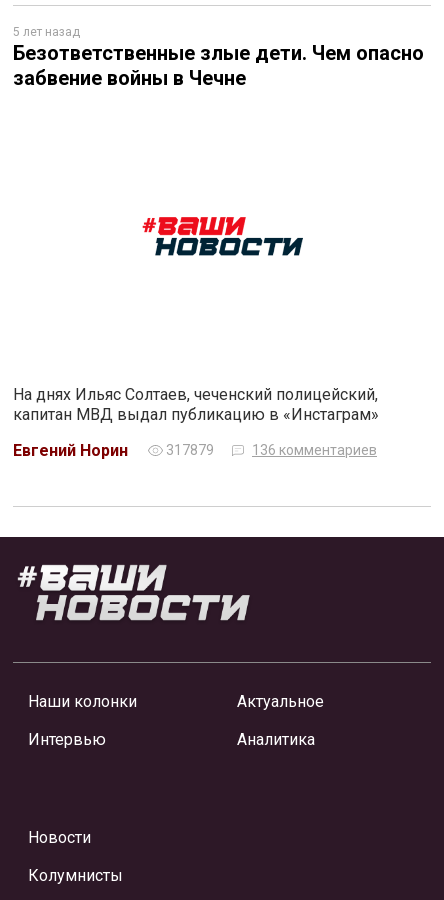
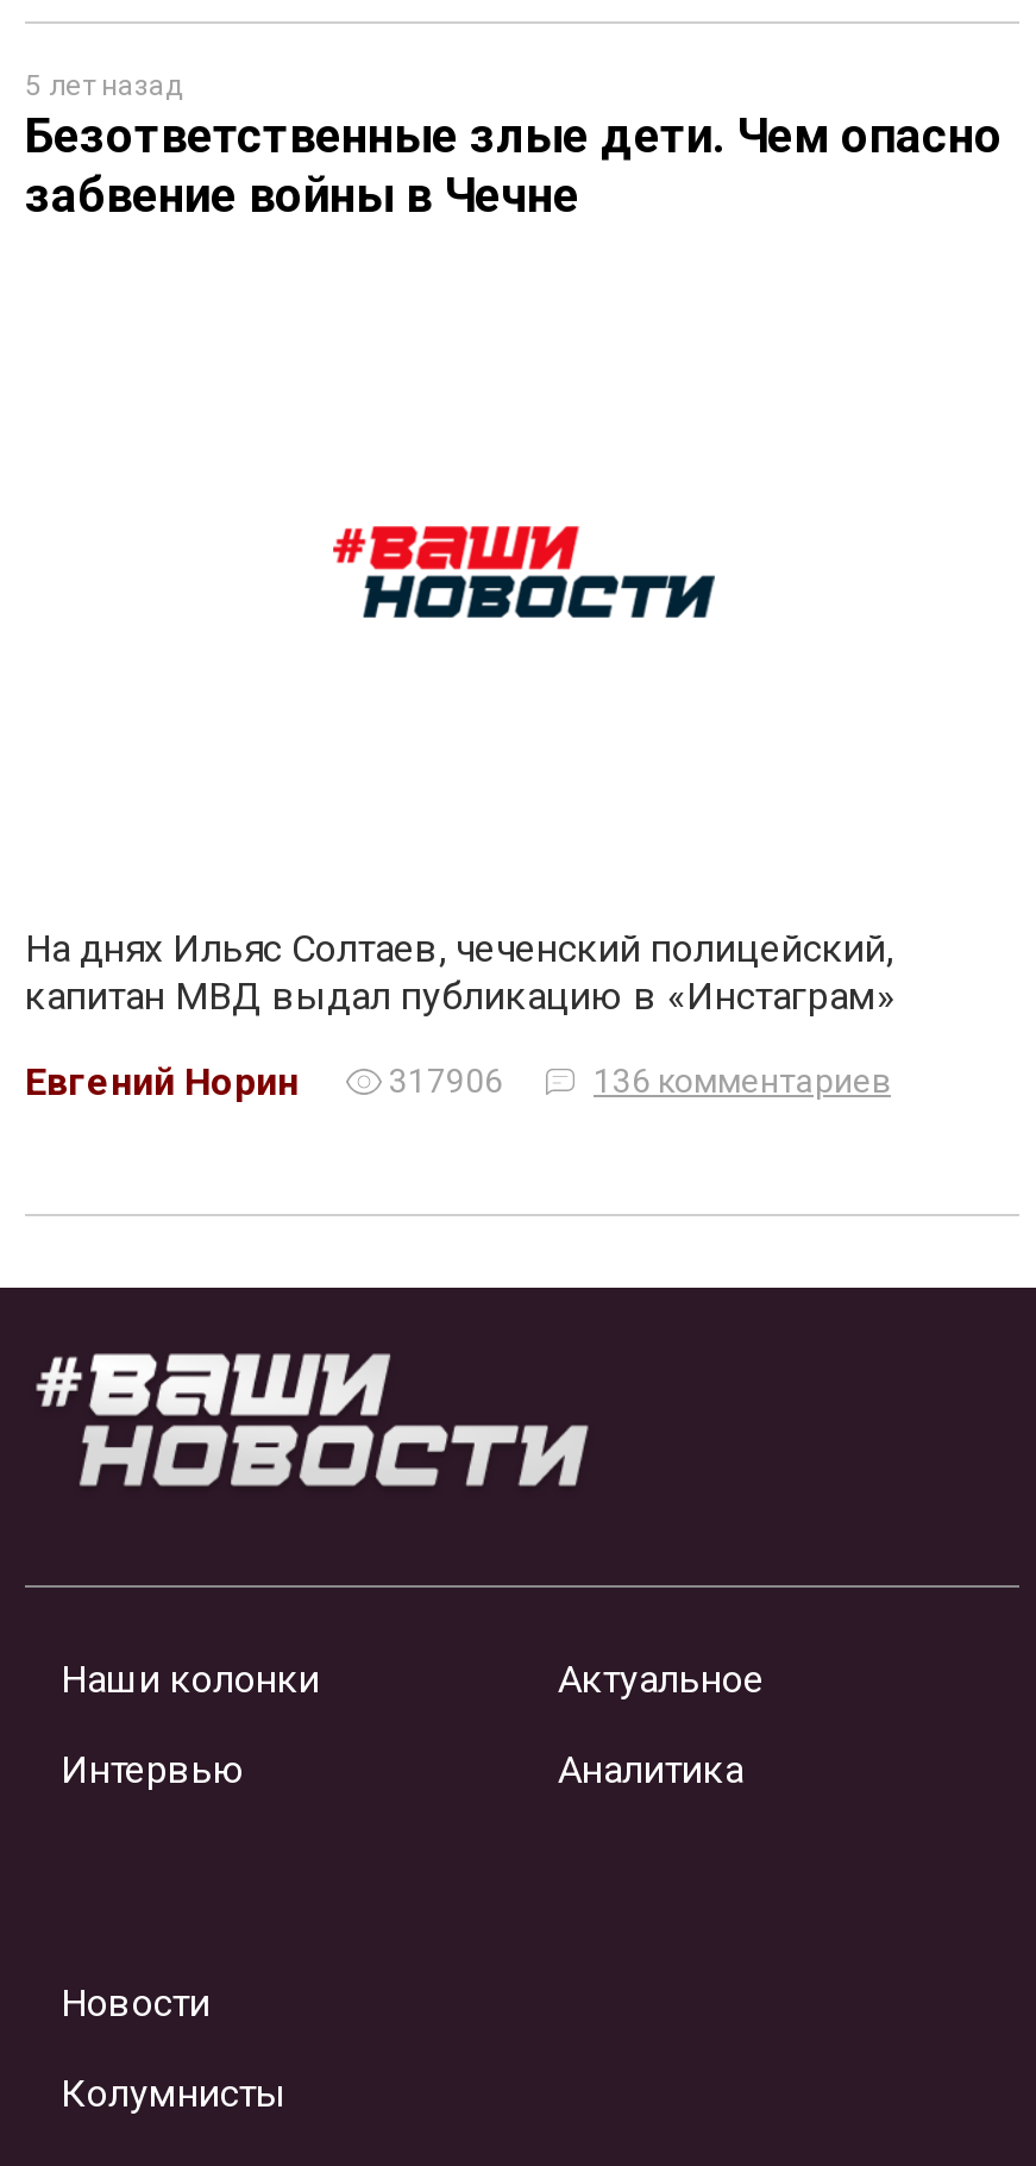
- 317879
+ 317906
